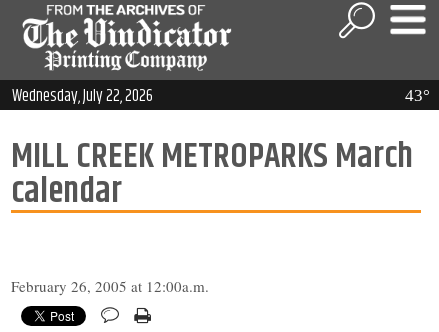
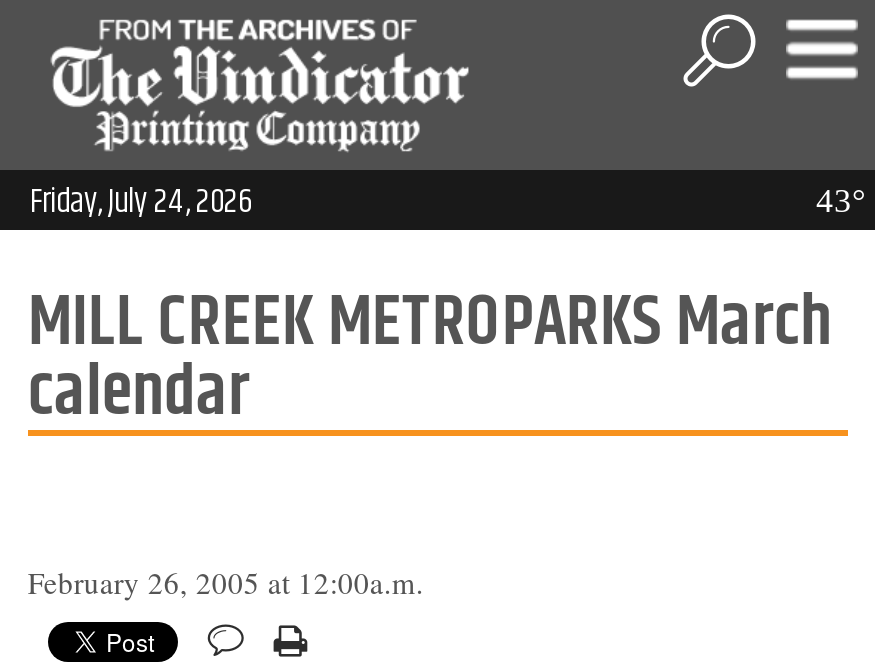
- Wednesday, July 22, 2026
+ Friday, July 24, 2026
